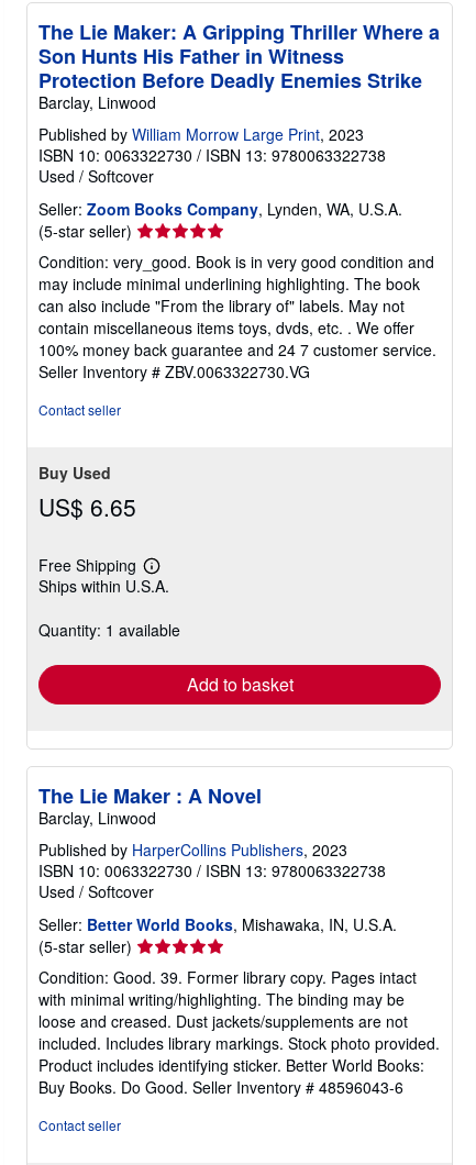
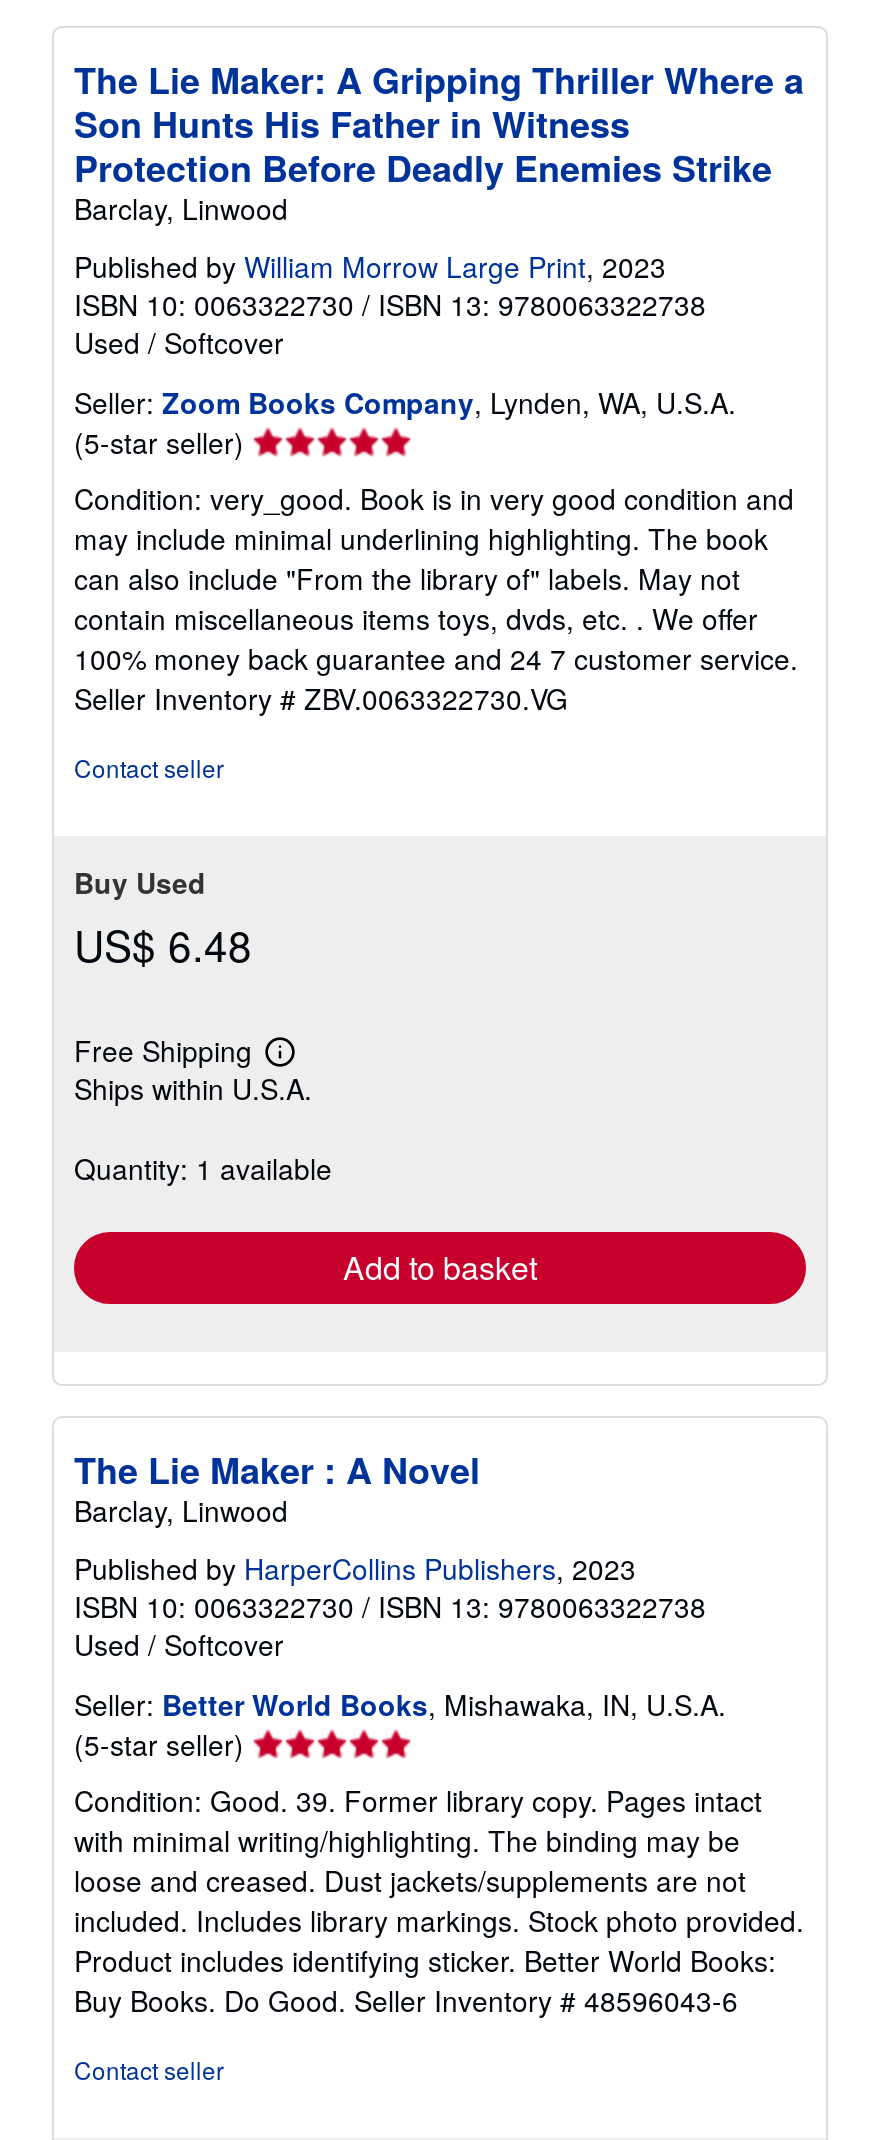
- US$ 6.65
+ US$ 6.48
